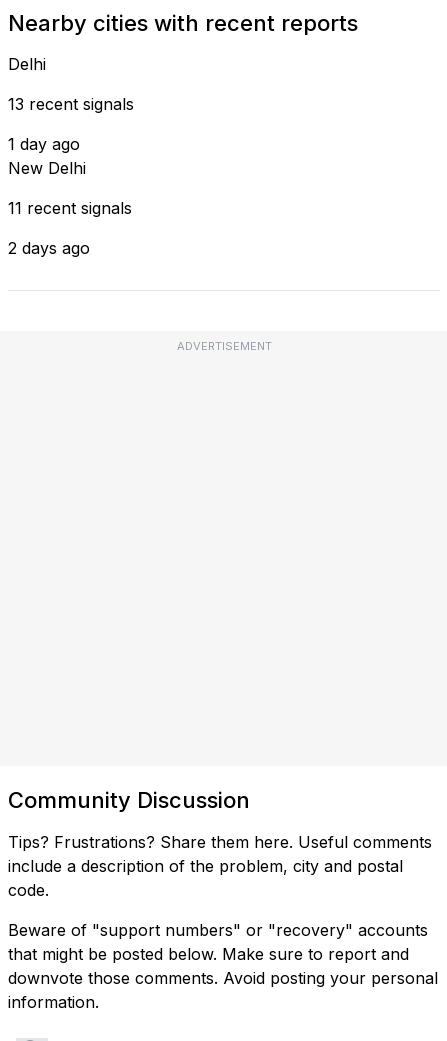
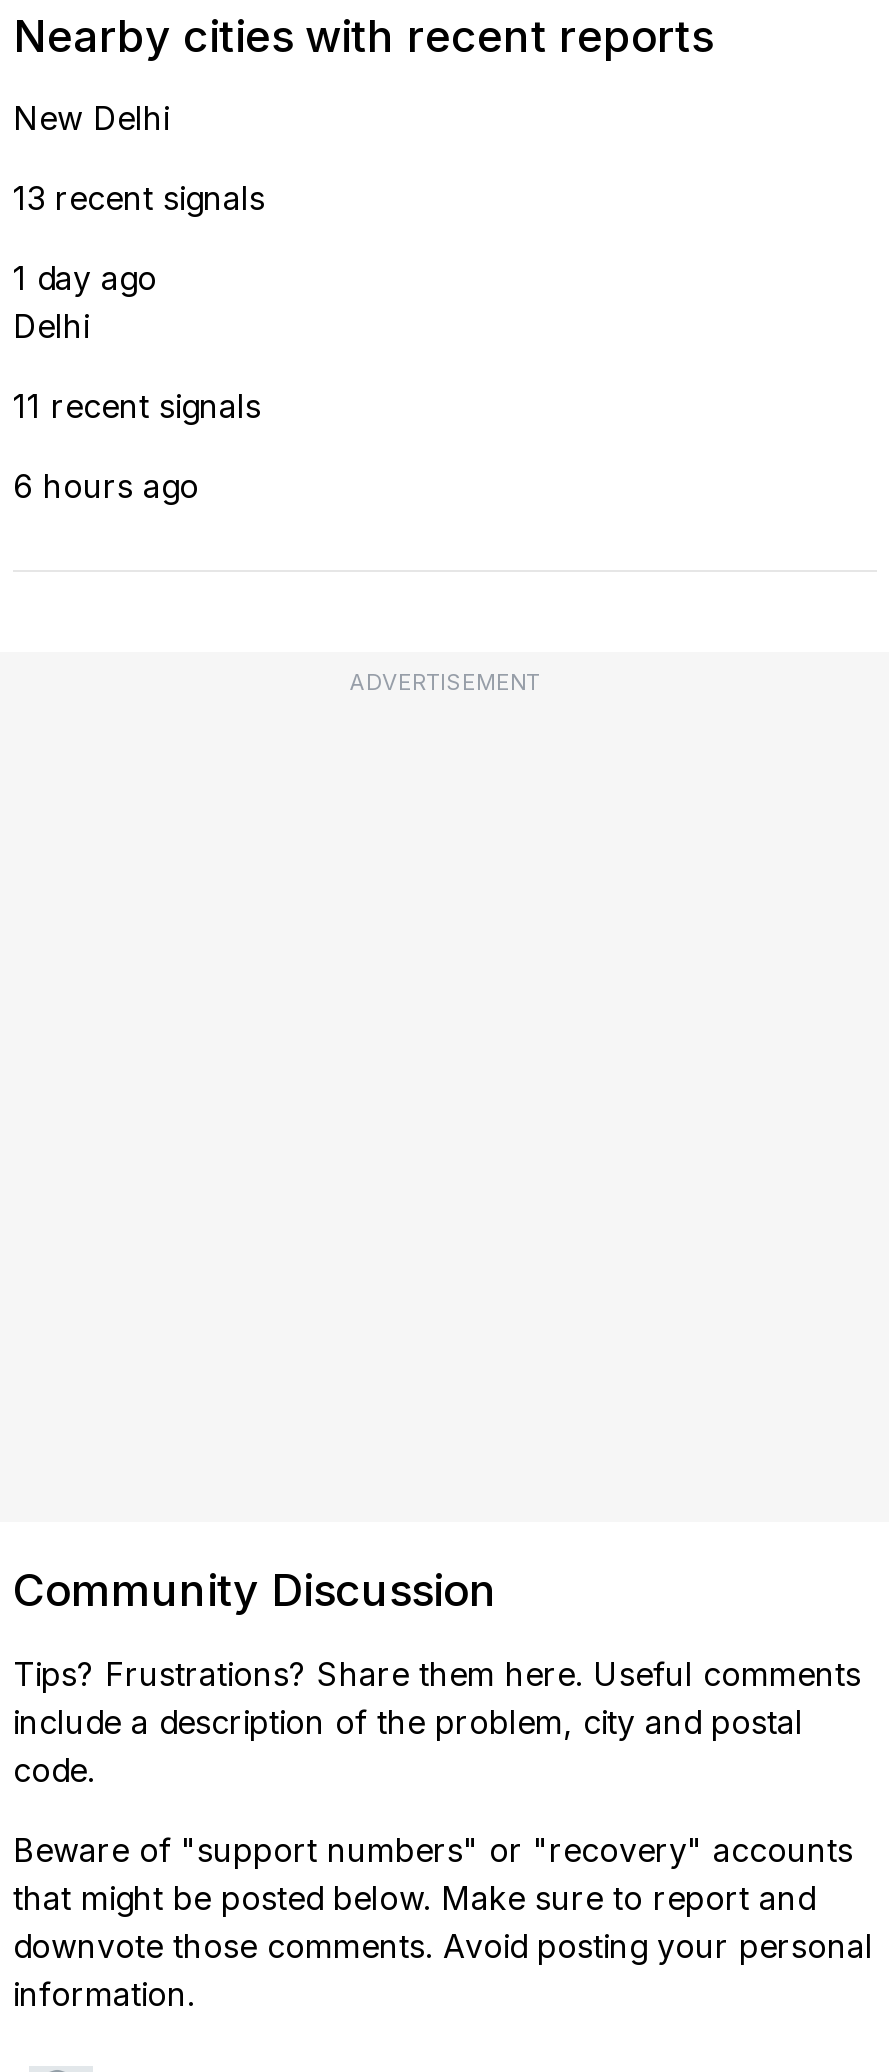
moved down: Delhi

moved up: New Delhi

- 2 days ago
+ 6 hours ago
